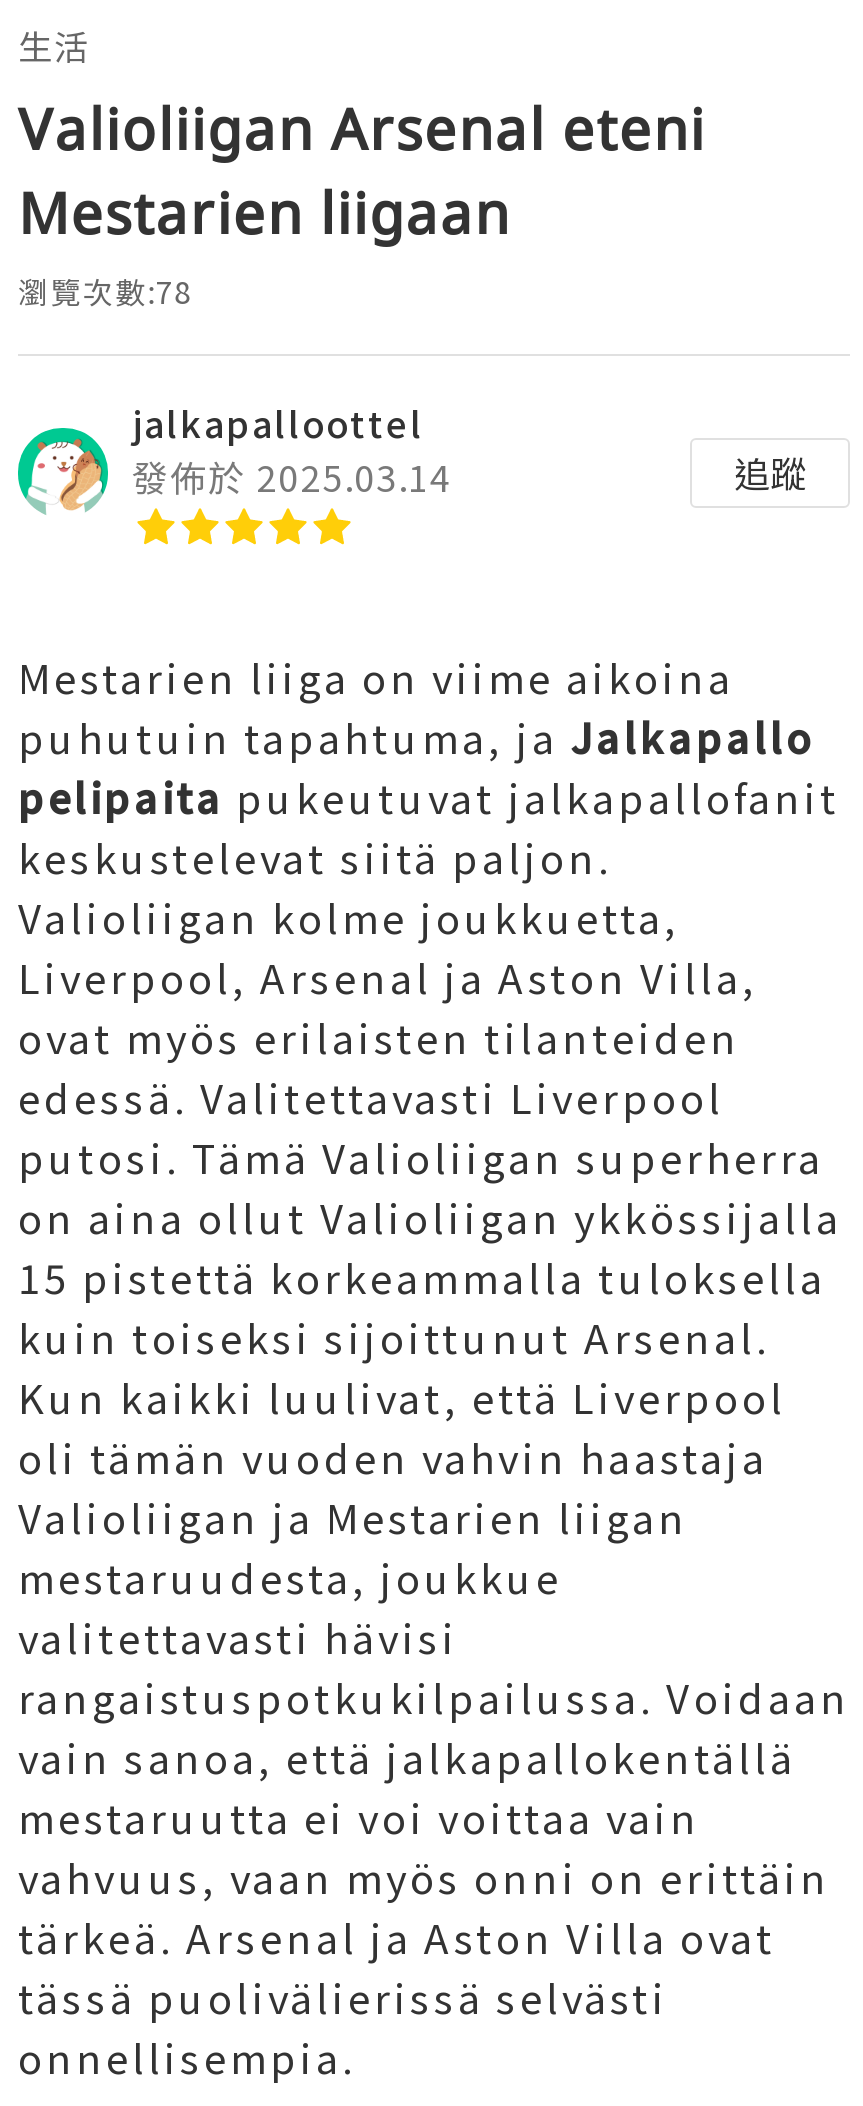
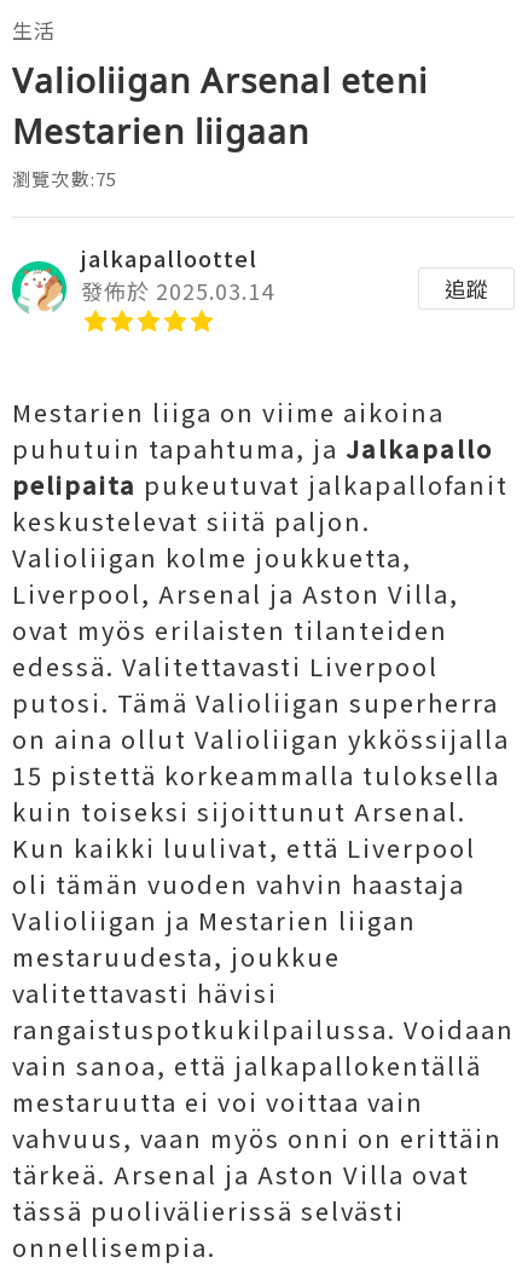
- 瀏覽次數:78
+ 瀏覽次數:75
